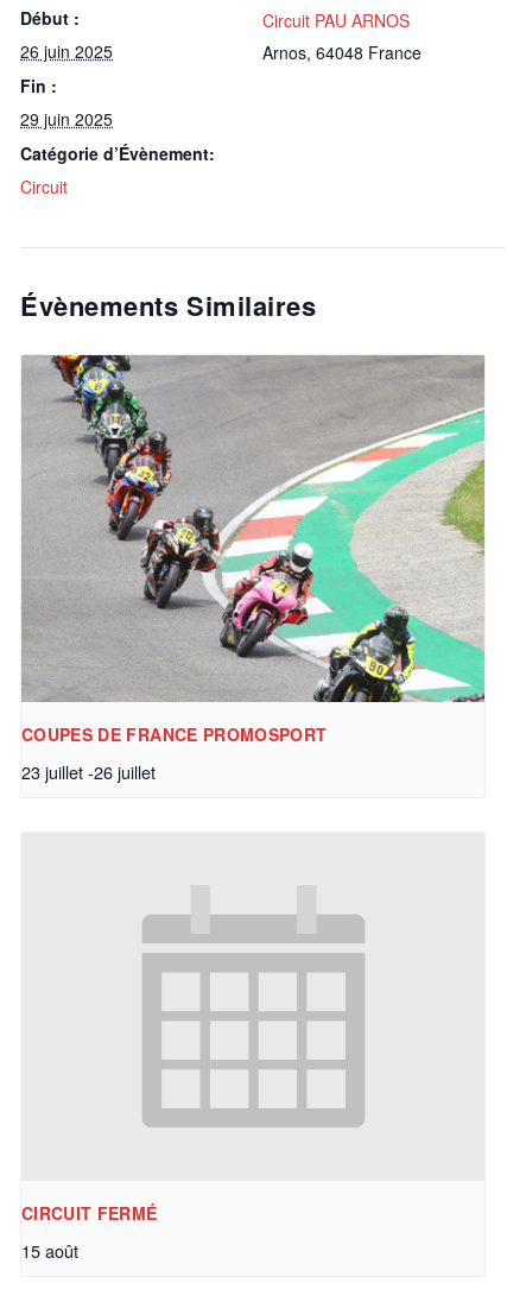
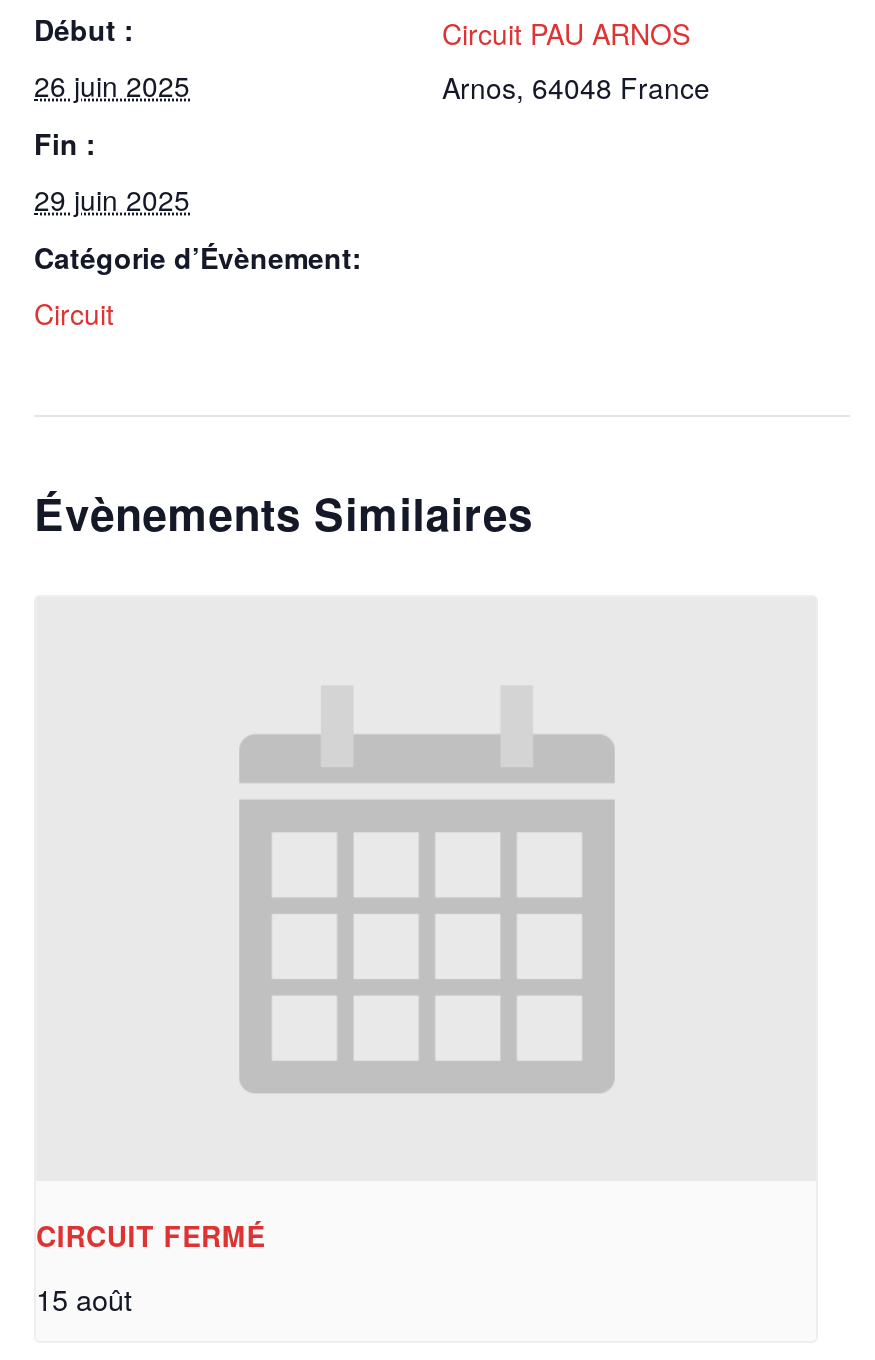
- [image]
- COUPES DE FRANCE PROMOSPORT
- 23 juillet - 26 juillet
